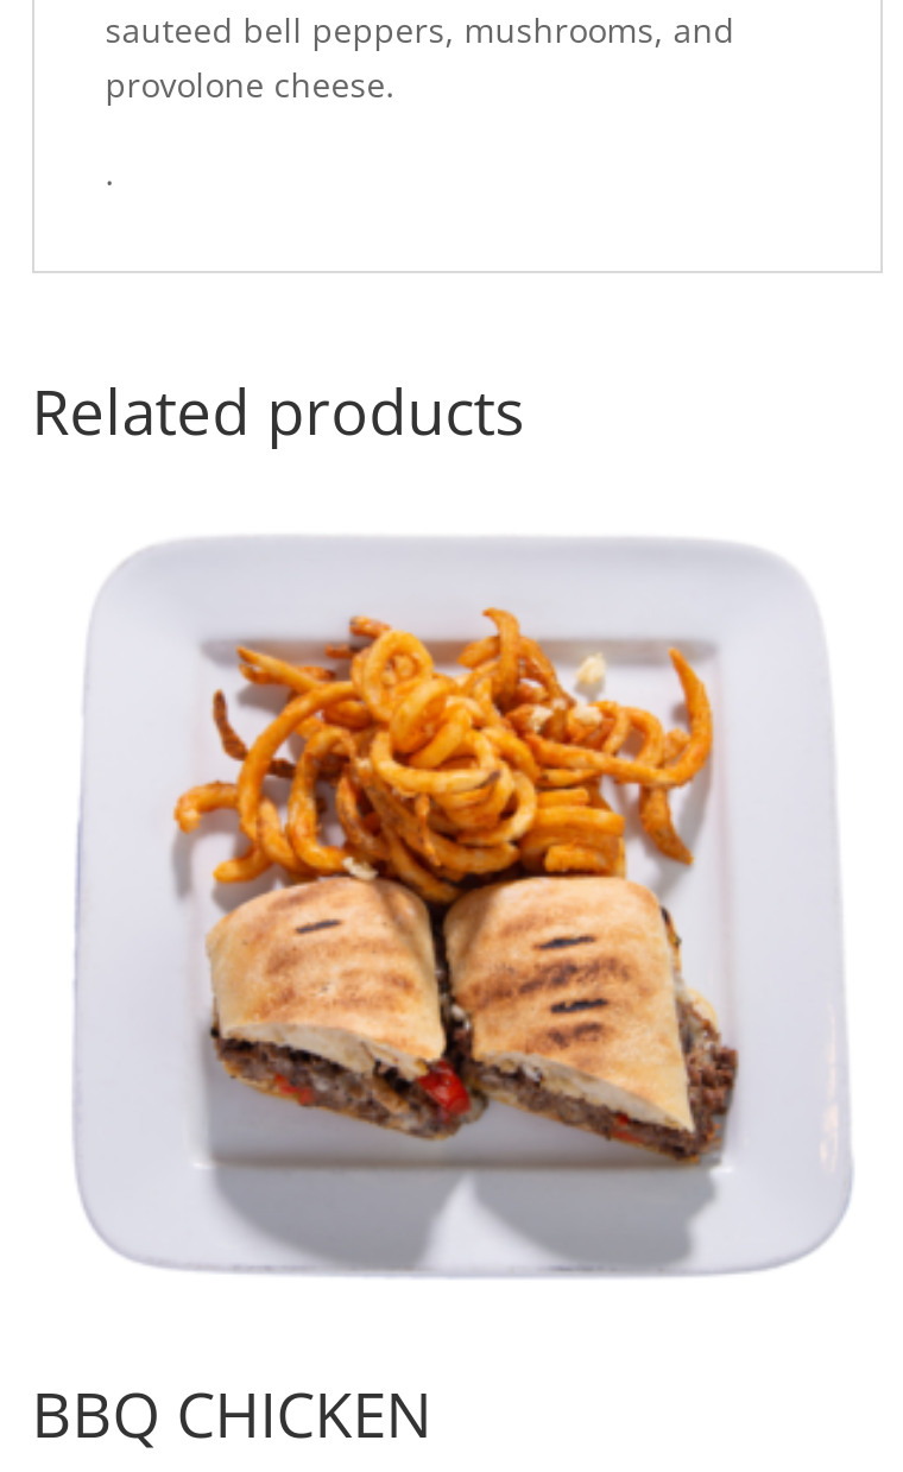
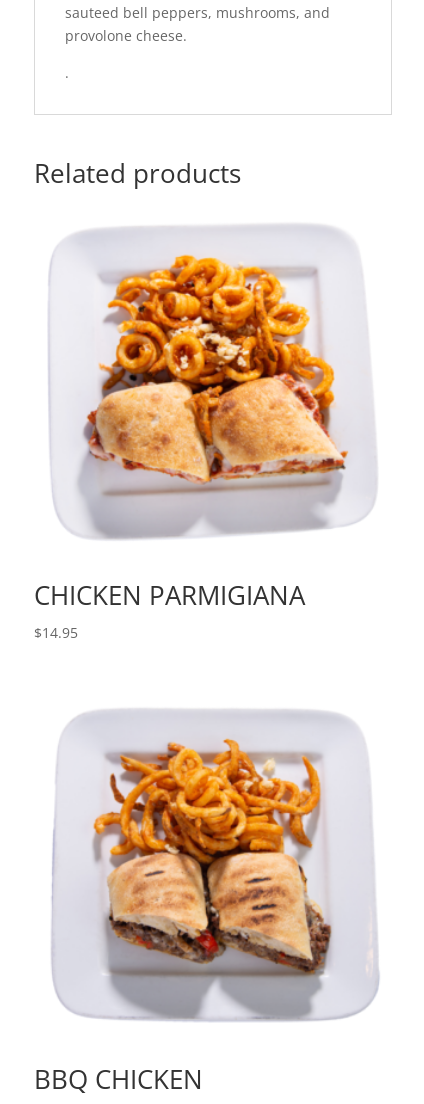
+ [image]
+ CHICKEN PARMIGIANA
+ $14.95
